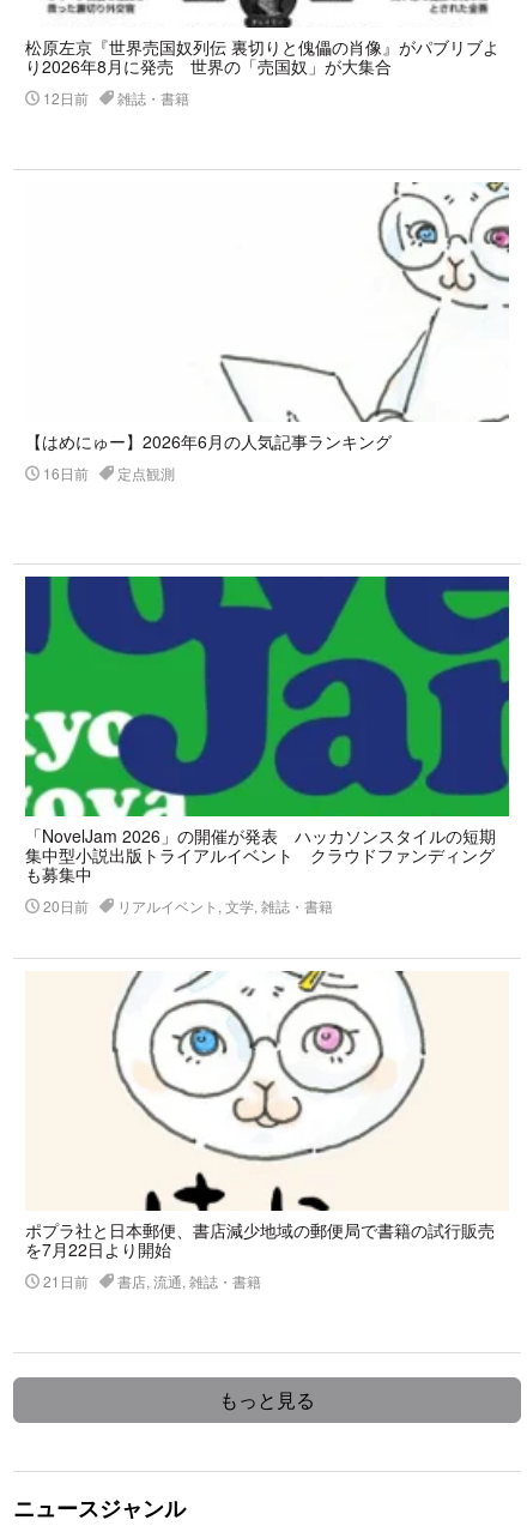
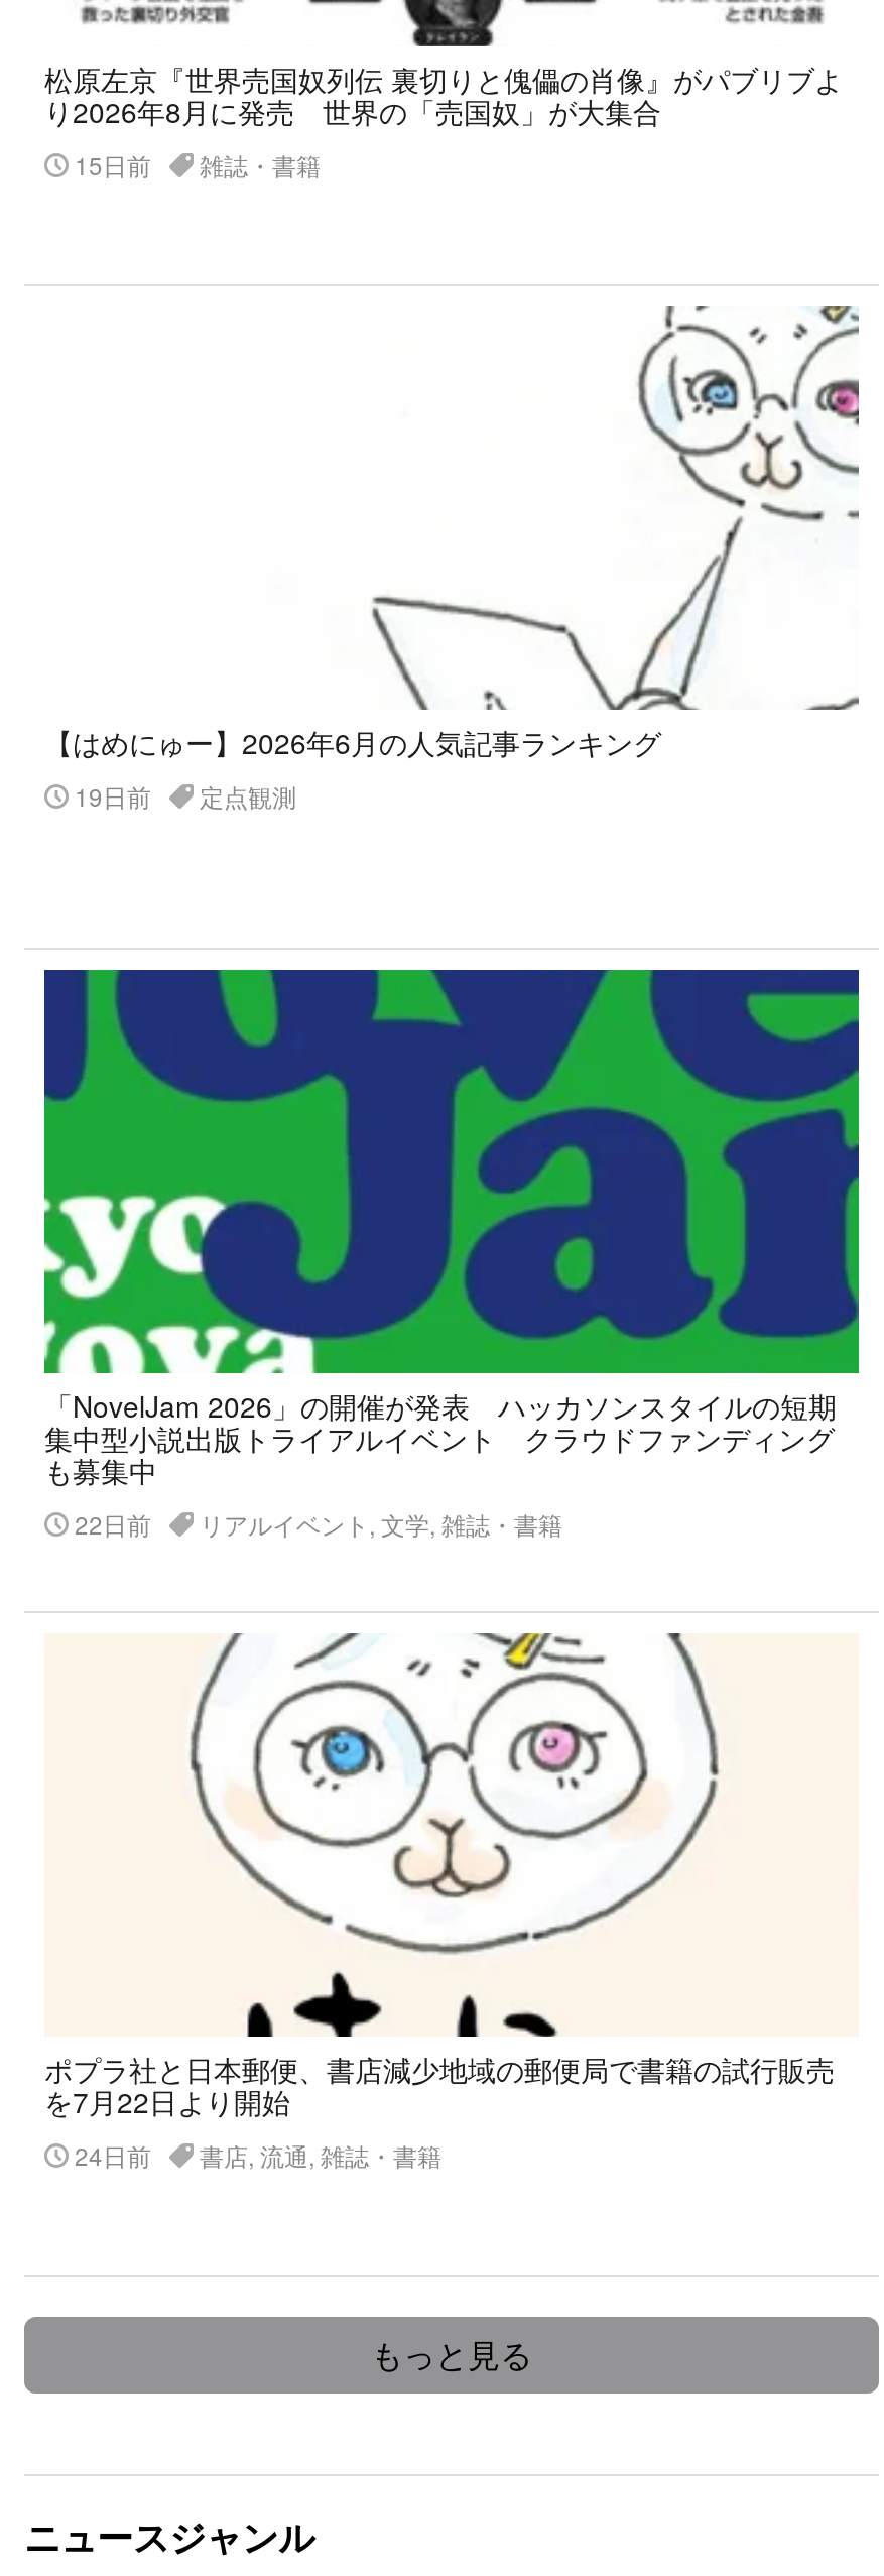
- 12日前 雑誌・書籍
+ 15日前 雑誌・書籍

- 16日前 定点観測
+ 19日前 定点観測

- 20日前 リアルイベント, 文学, 雑誌・書籍
+ 22日前 リアルイベント, 文学, 雑誌・書籍

- 21日前 書店, 流通, 雑誌・書籍
+ 24日前 書店, 流通, 雑誌・書籍
